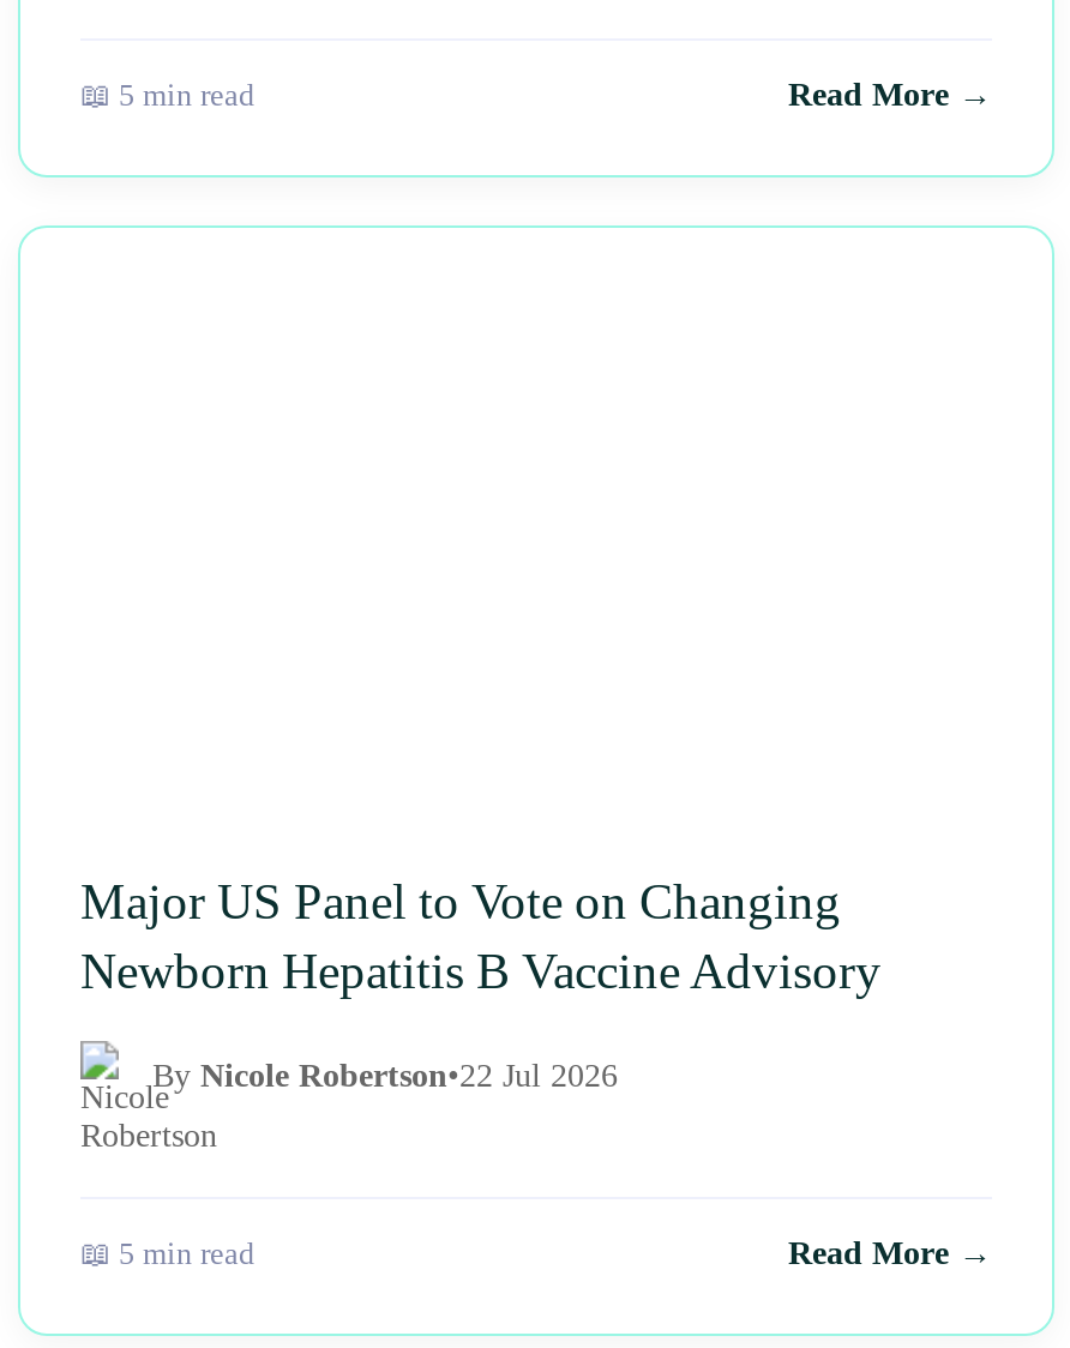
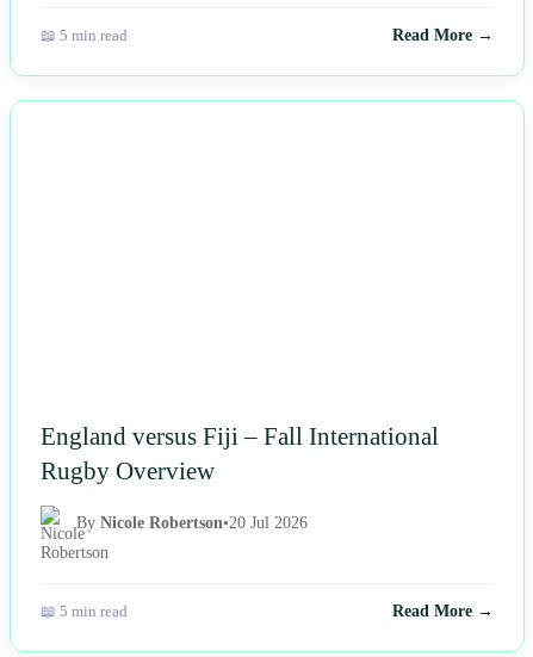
- Major US Panel to Vote on Changing
- Newborn Hepatitis B Vaccine Advisory
+ England versus Fiji – Fall International
+ Rugby Overview

- By Nicole Robertson•22 Jul 2026
+ By Nicole Robertson•20 Jul 2026
